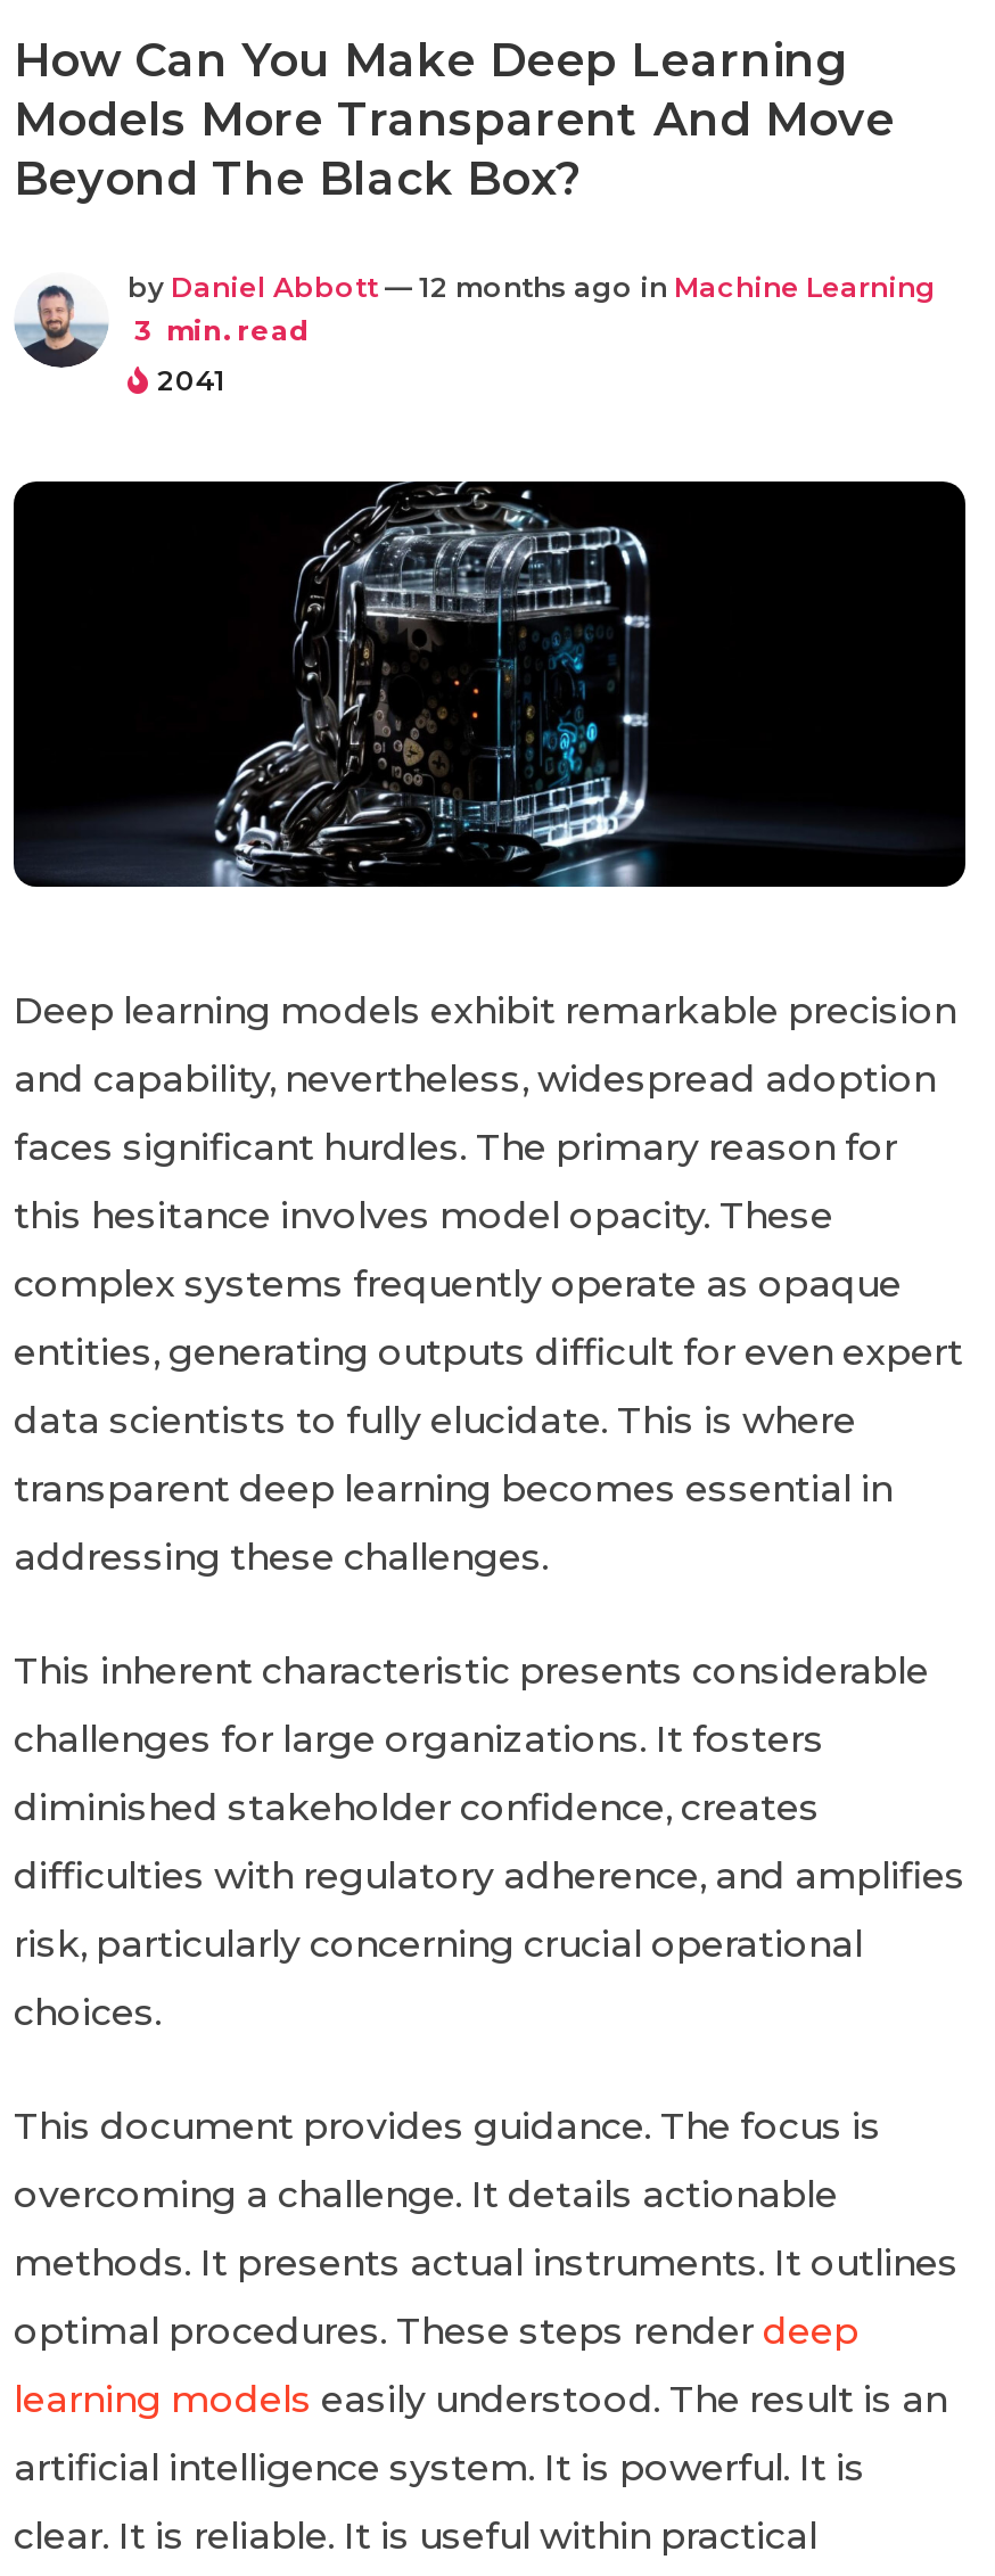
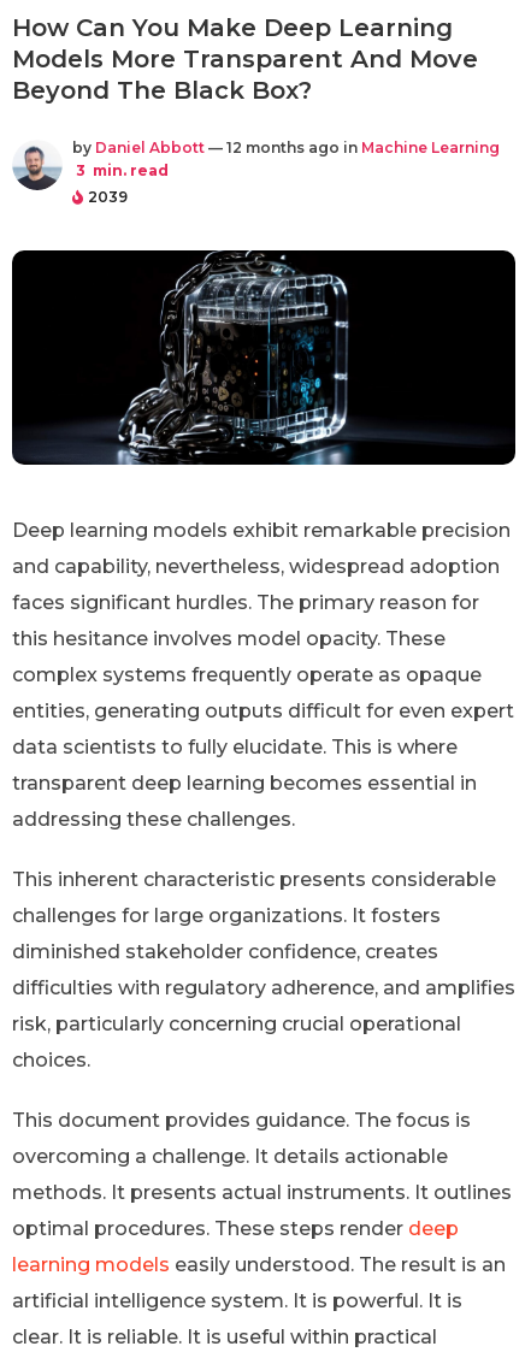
- 2041
+ 2039
